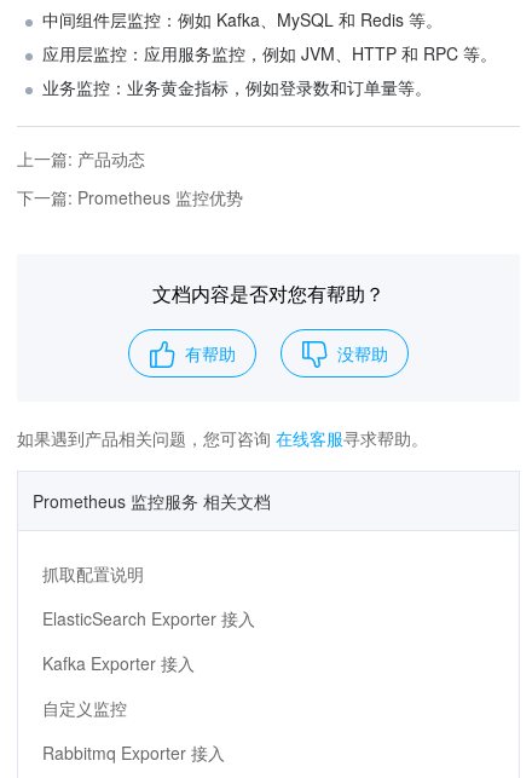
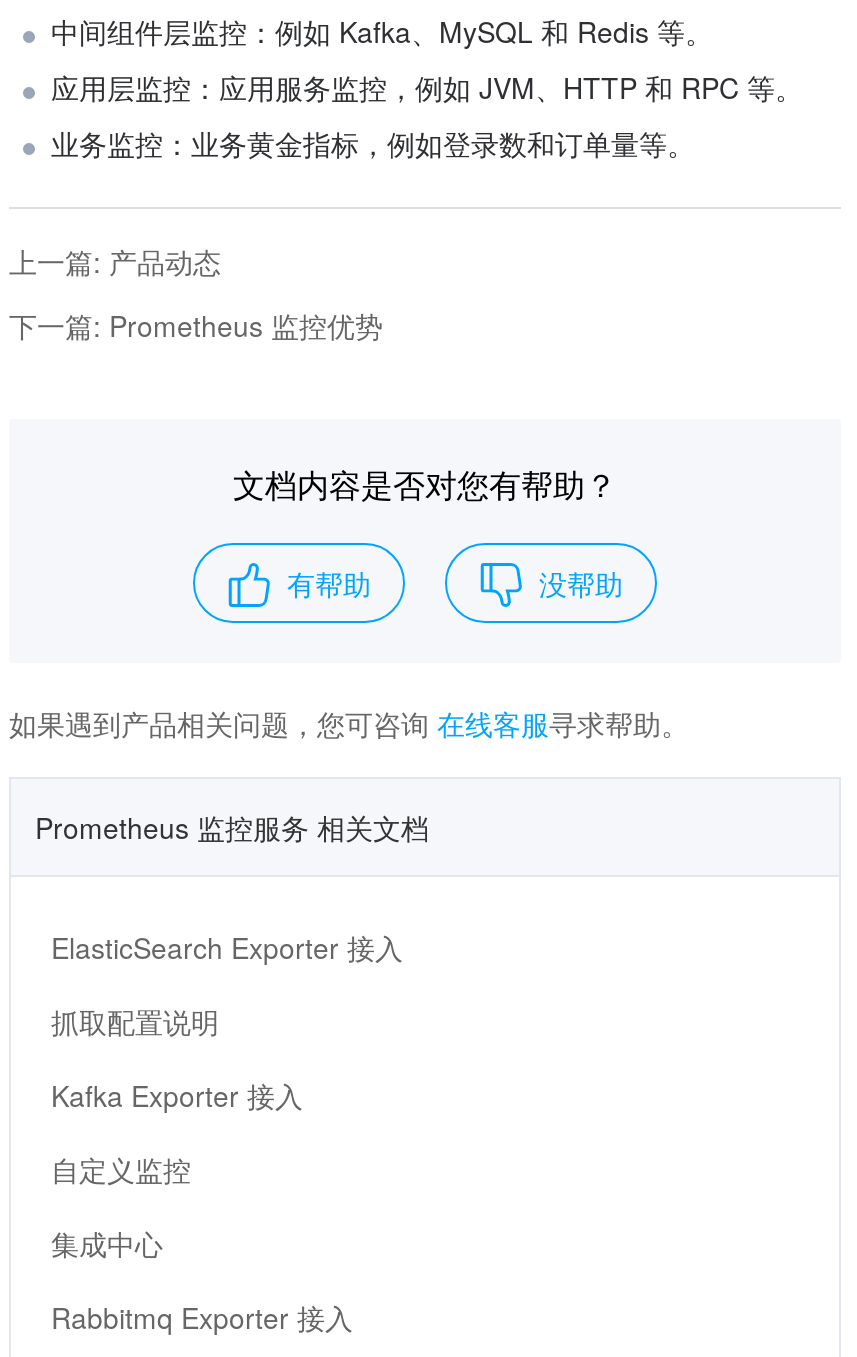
moved up: ElasticSearch Exporter 接入

+ 集成中心
